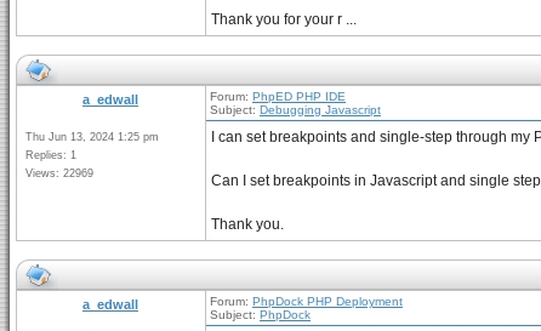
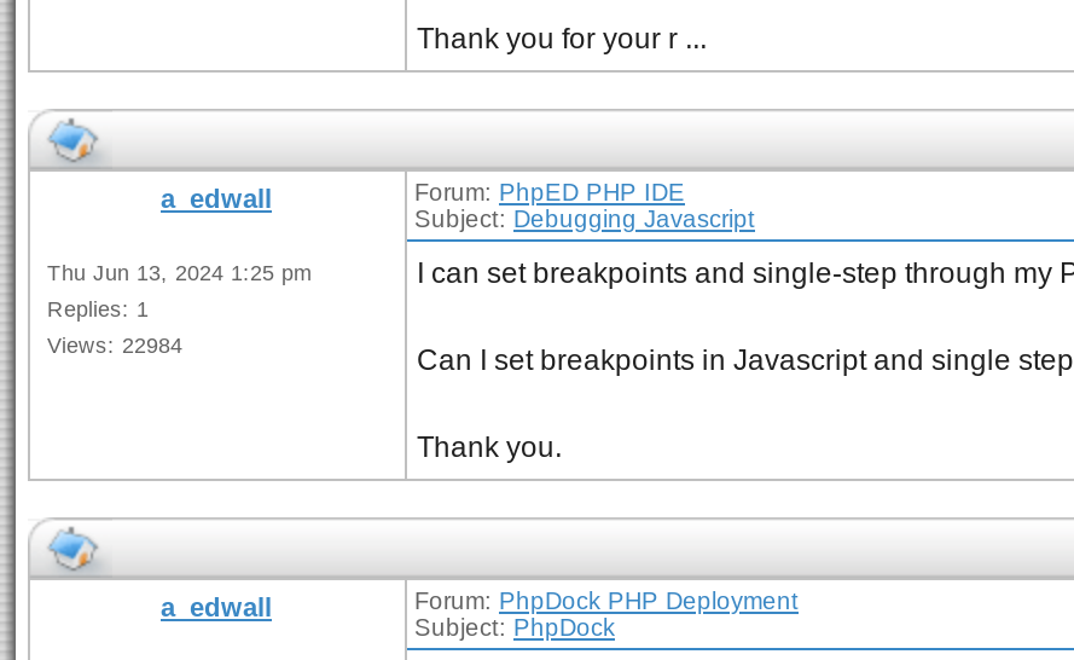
- Views: 22969
+ Views: 22984
